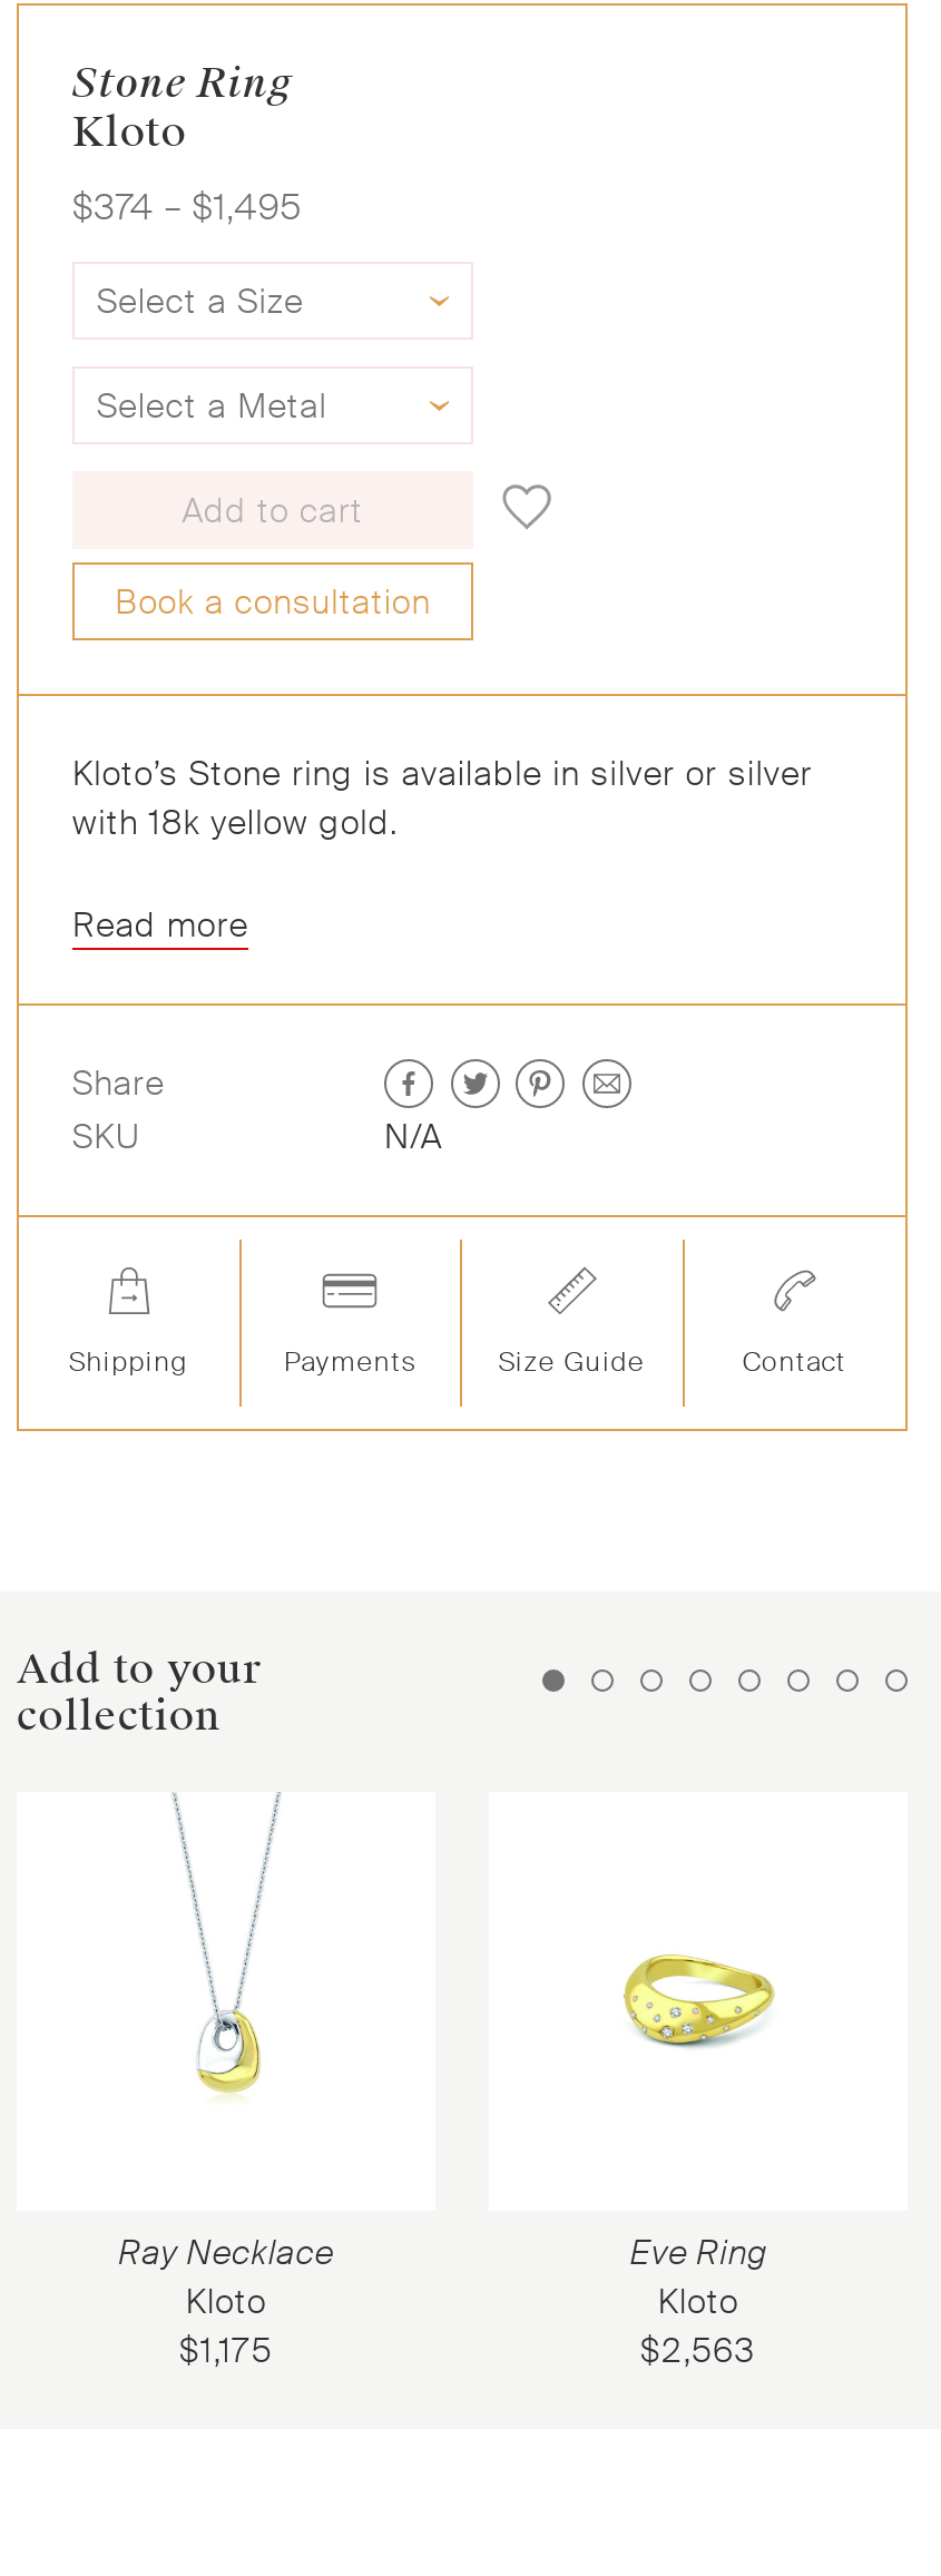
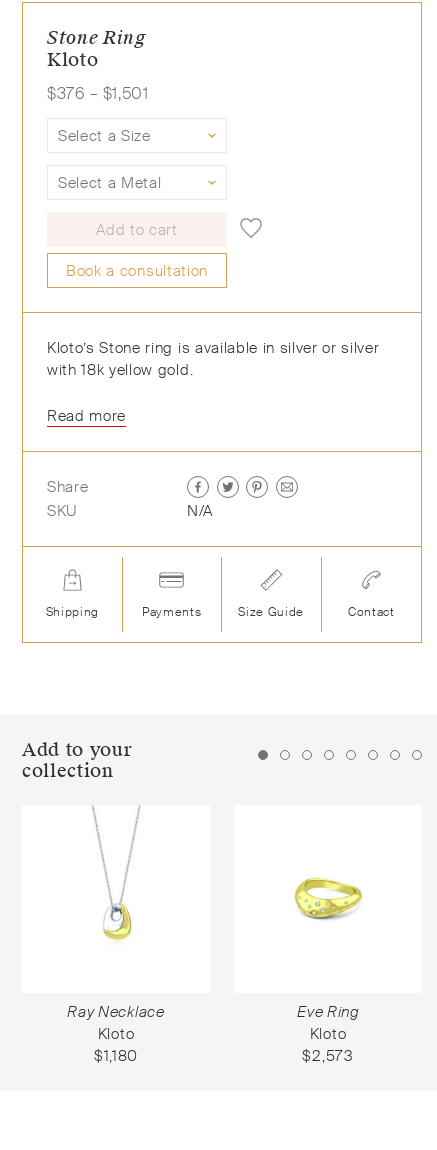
- $374 – $1,495
+ $376 – $1,501

- $1,175
+ $1,180

- $2,563
+ $2,573
